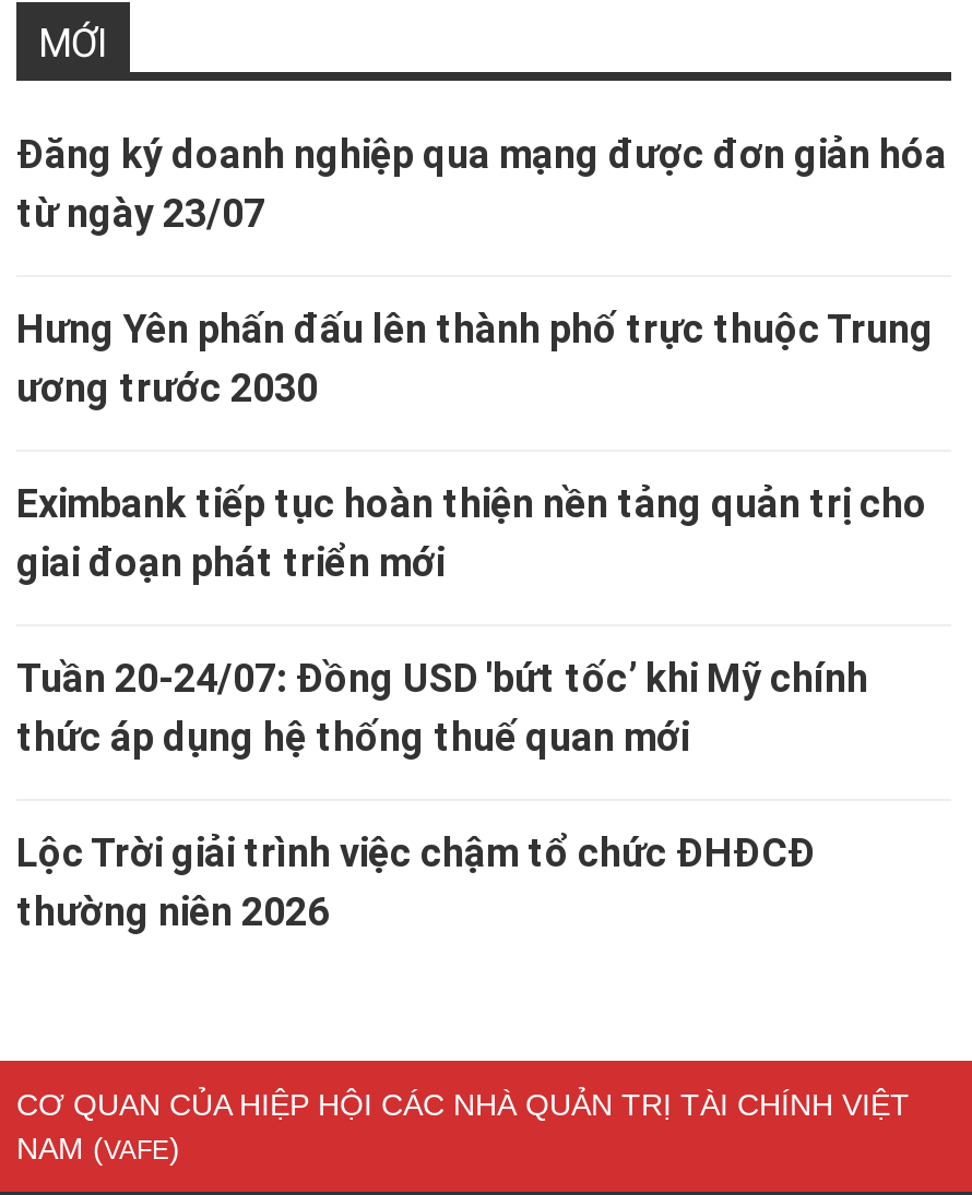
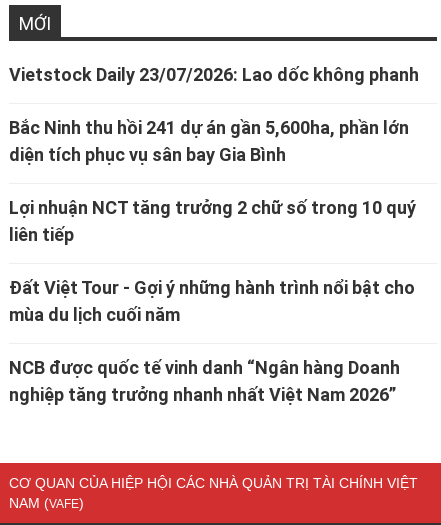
- Đăng ký doanh nghiệp qua mạng được đơn giản hóa
- từ ngày 23/07
+ Vietstock Daily 23/07/2026: Lao dốc không phanh

- Hưng Yên phấn đấu lên thành phố trực thuộc Trung
- ương trước 2030
+ Bắc Ninh thu hồi 241 dự án gần 5,600ha, phần lớn
+ diện tích phục vụ sân bay Gia Bình

- Eximbank tiếp tục hoàn thiện nền tảng quản trị cho
- giai đoạn phát triển mới
+ Lợi nhuận NCT tăng trưởng 2 chữ số trong 10 quý
+ liên tiếp

- Tuần 20-24/07: Đồng USD 'bứt tốc’ khi Mỹ chính
- thức áp dụng hệ thống thuế quan mới
+ Đất Việt Tour - Gợi ý những hành trình nổi bật cho
+ mùa du lịch cuối năm

- Lộc Trời giải trình việc chậm tổ chức ĐHĐCĐ
- thường niên 2026
+ NCB được quốc tế vinh danh “Ngân hàng Doanh
+ nghiệp tăng trưởng nhanh nhất Việt Nam 2026”
